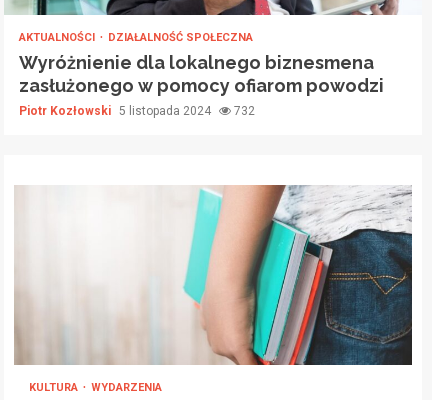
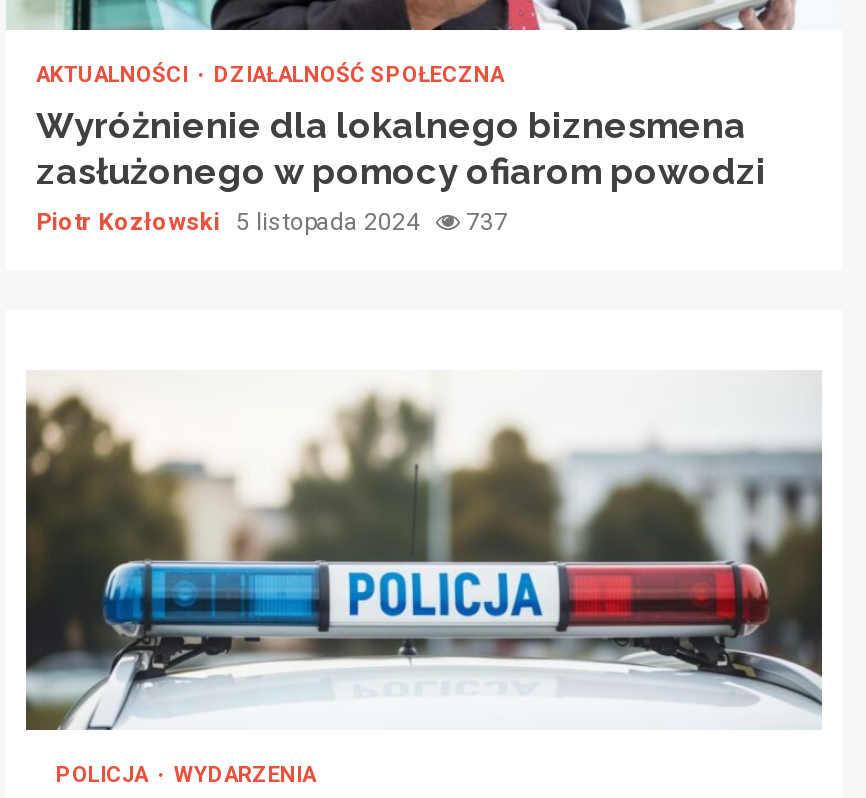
- Piotr Kozłowski 5 listopada 2024 732
+ Piotr Kozłowski 5 listopada 2024 737

- [image]
- KULTURA
+ [image]
+ POLICJA
